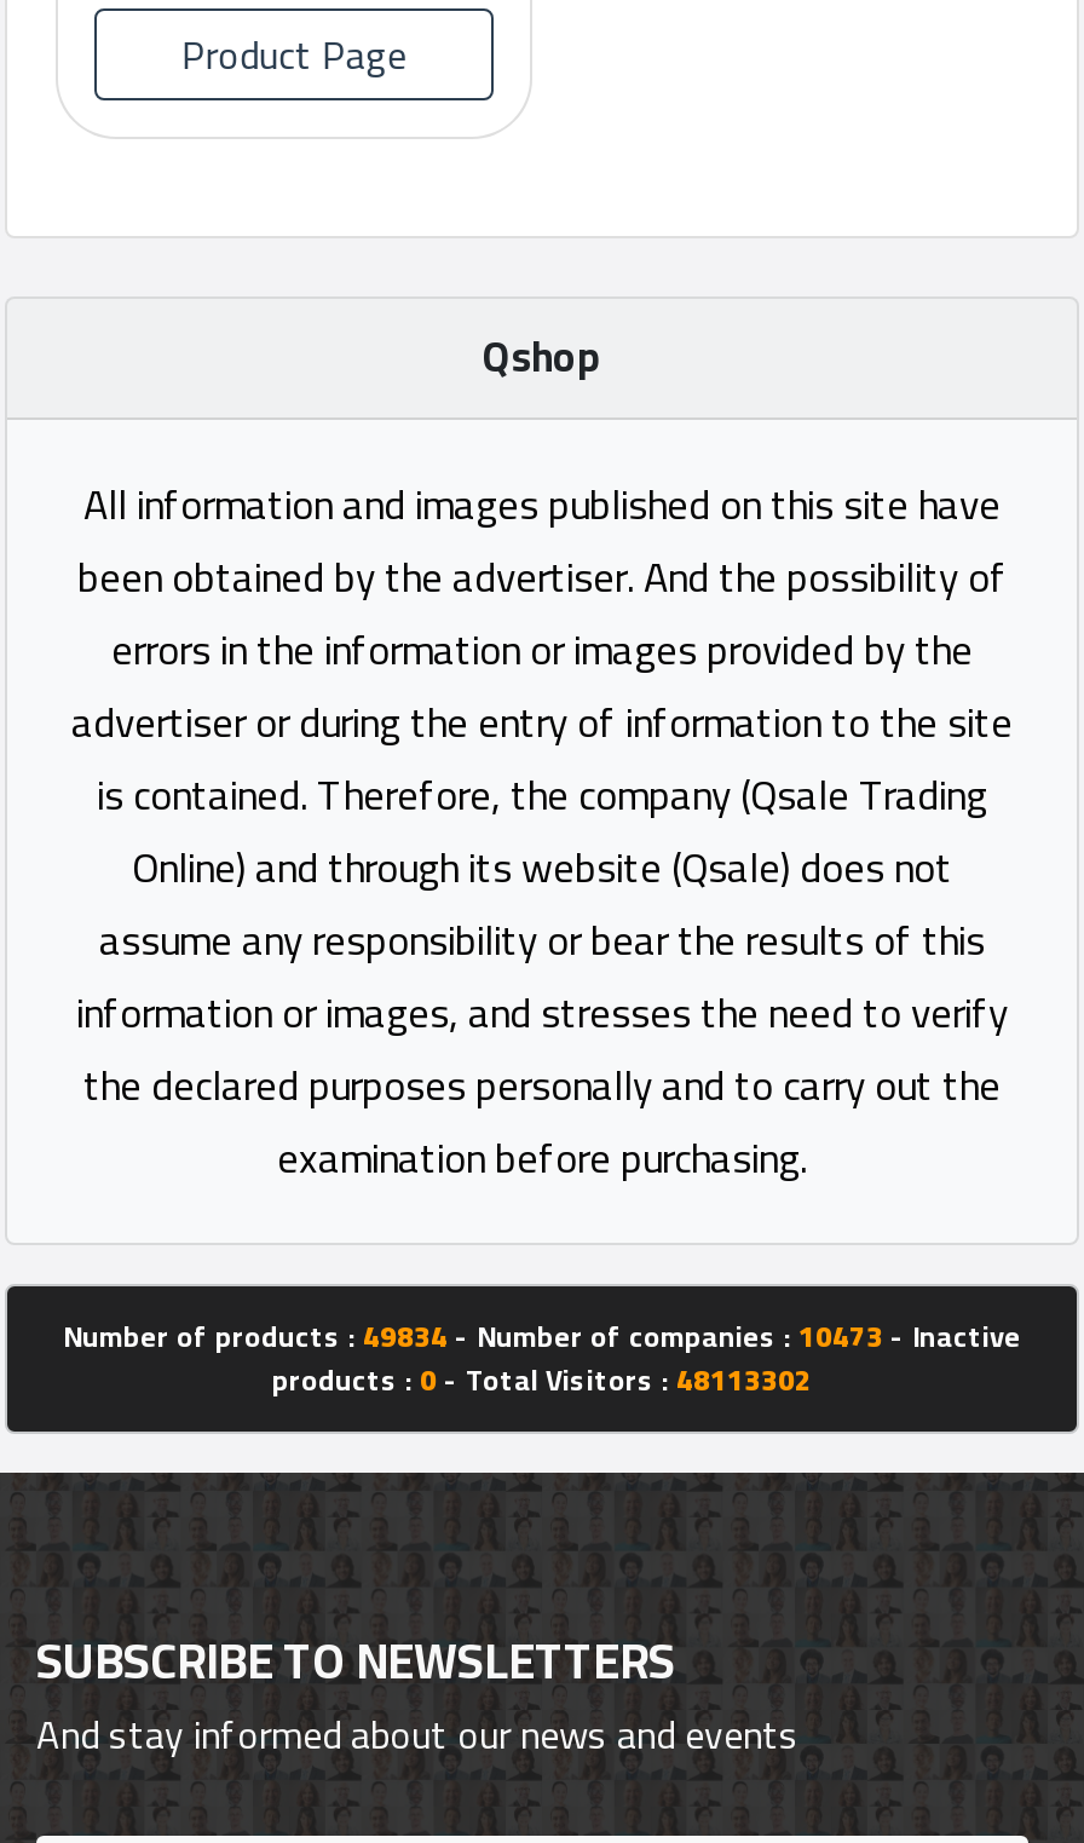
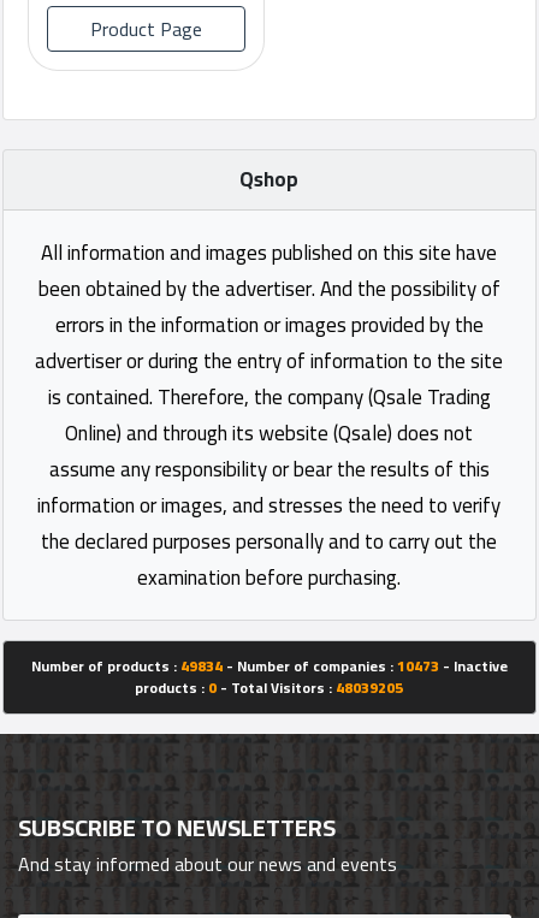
- products : 0 - Total Visitors : 48113302
+ products : 0 - Total Visitors : 48039205
